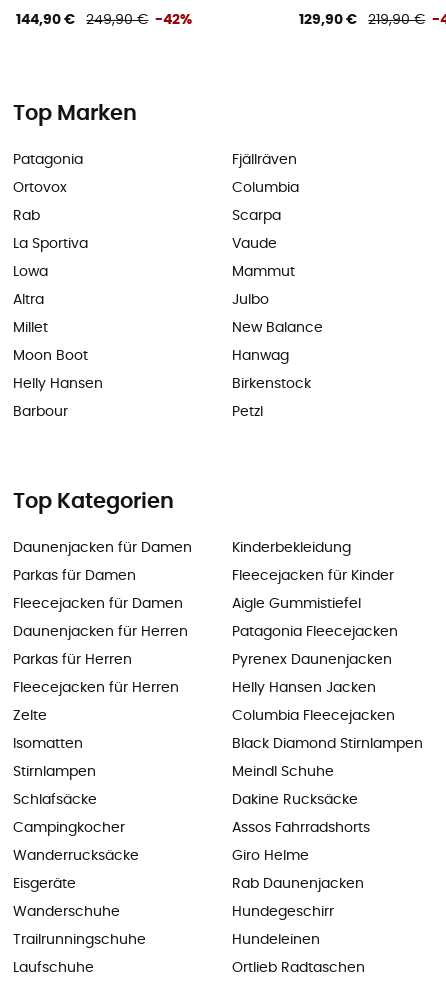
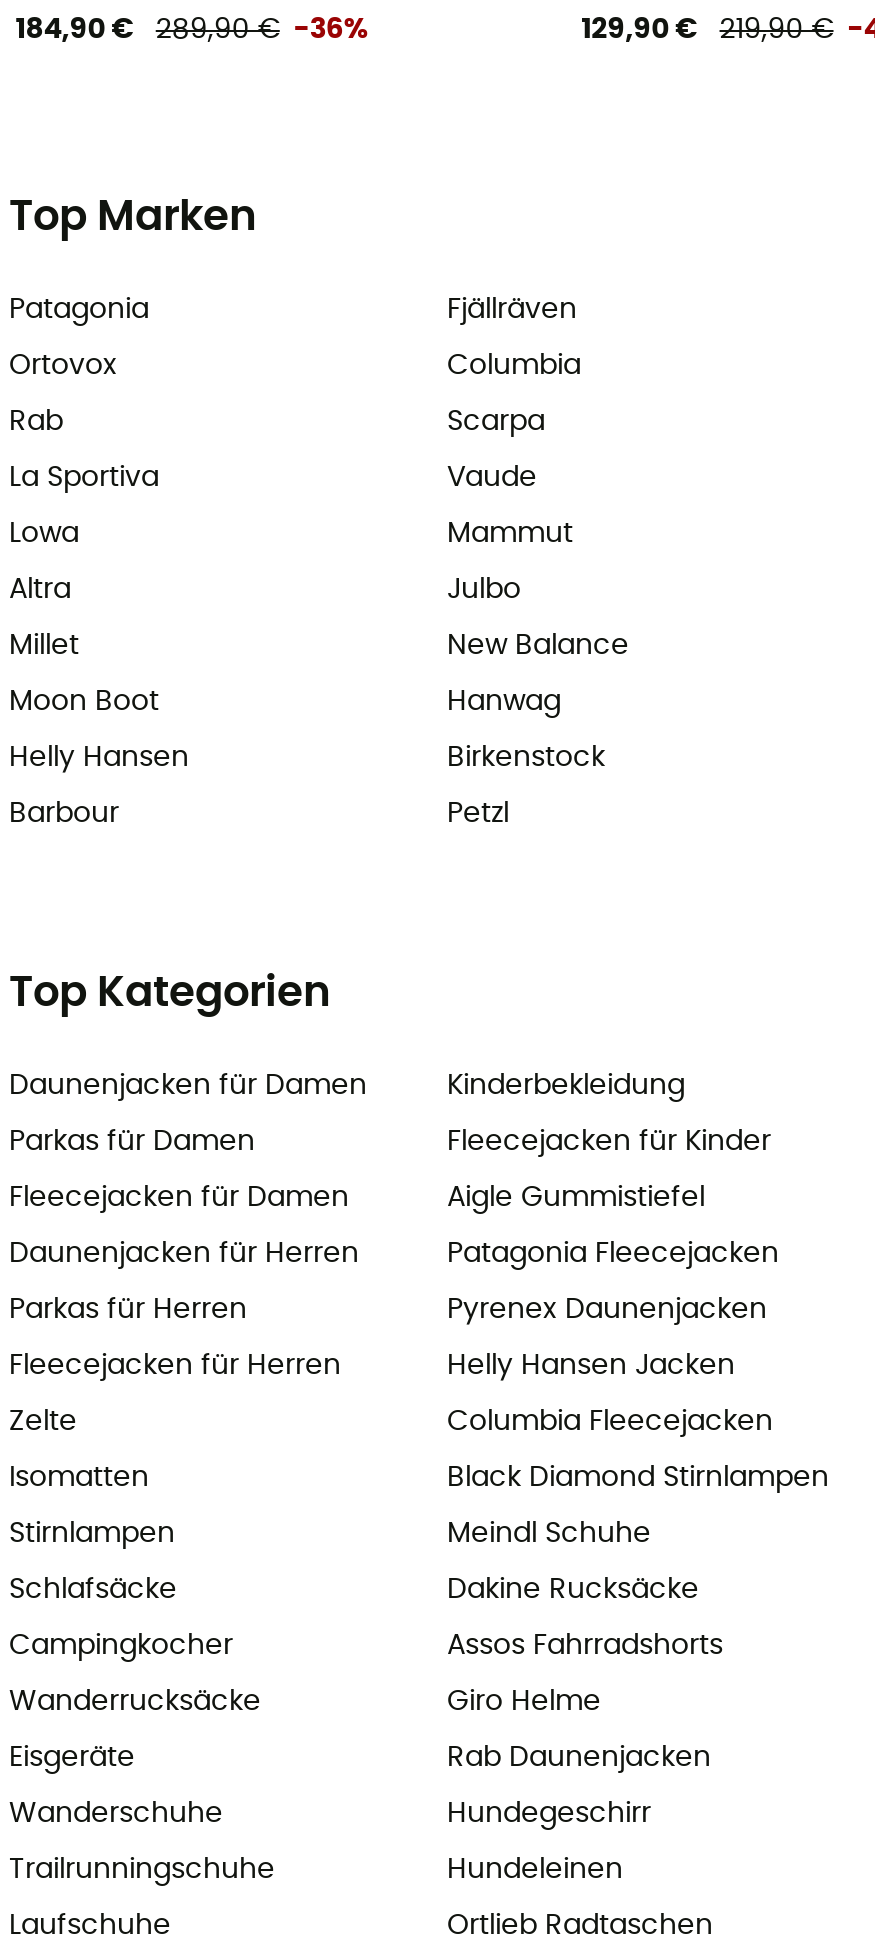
- 144,90 €
- 249,90 € -42%
+ 184,90 €
+ 289,90 € -36%
